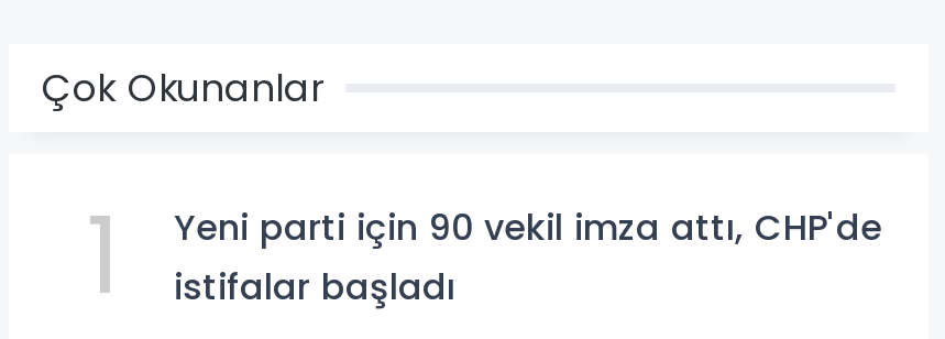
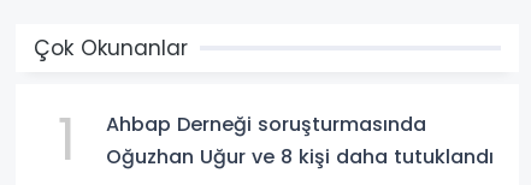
- Yeni parti için 90 vekil imza attı, CHP'de
- istifalar başladı
+ Ahbap Derneği soruşturmasında
+ Oğuzhan Uğur ve 8 kişi daha tutuklandı
